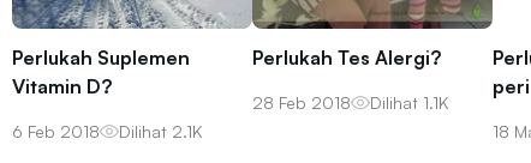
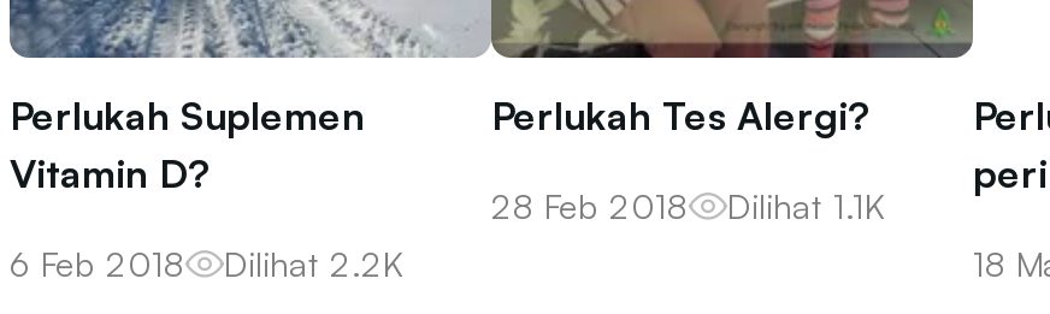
- 6 Feb 2018 Dilihat 2.1K
+ 6 Feb 2018 Dilihat 2.2K
